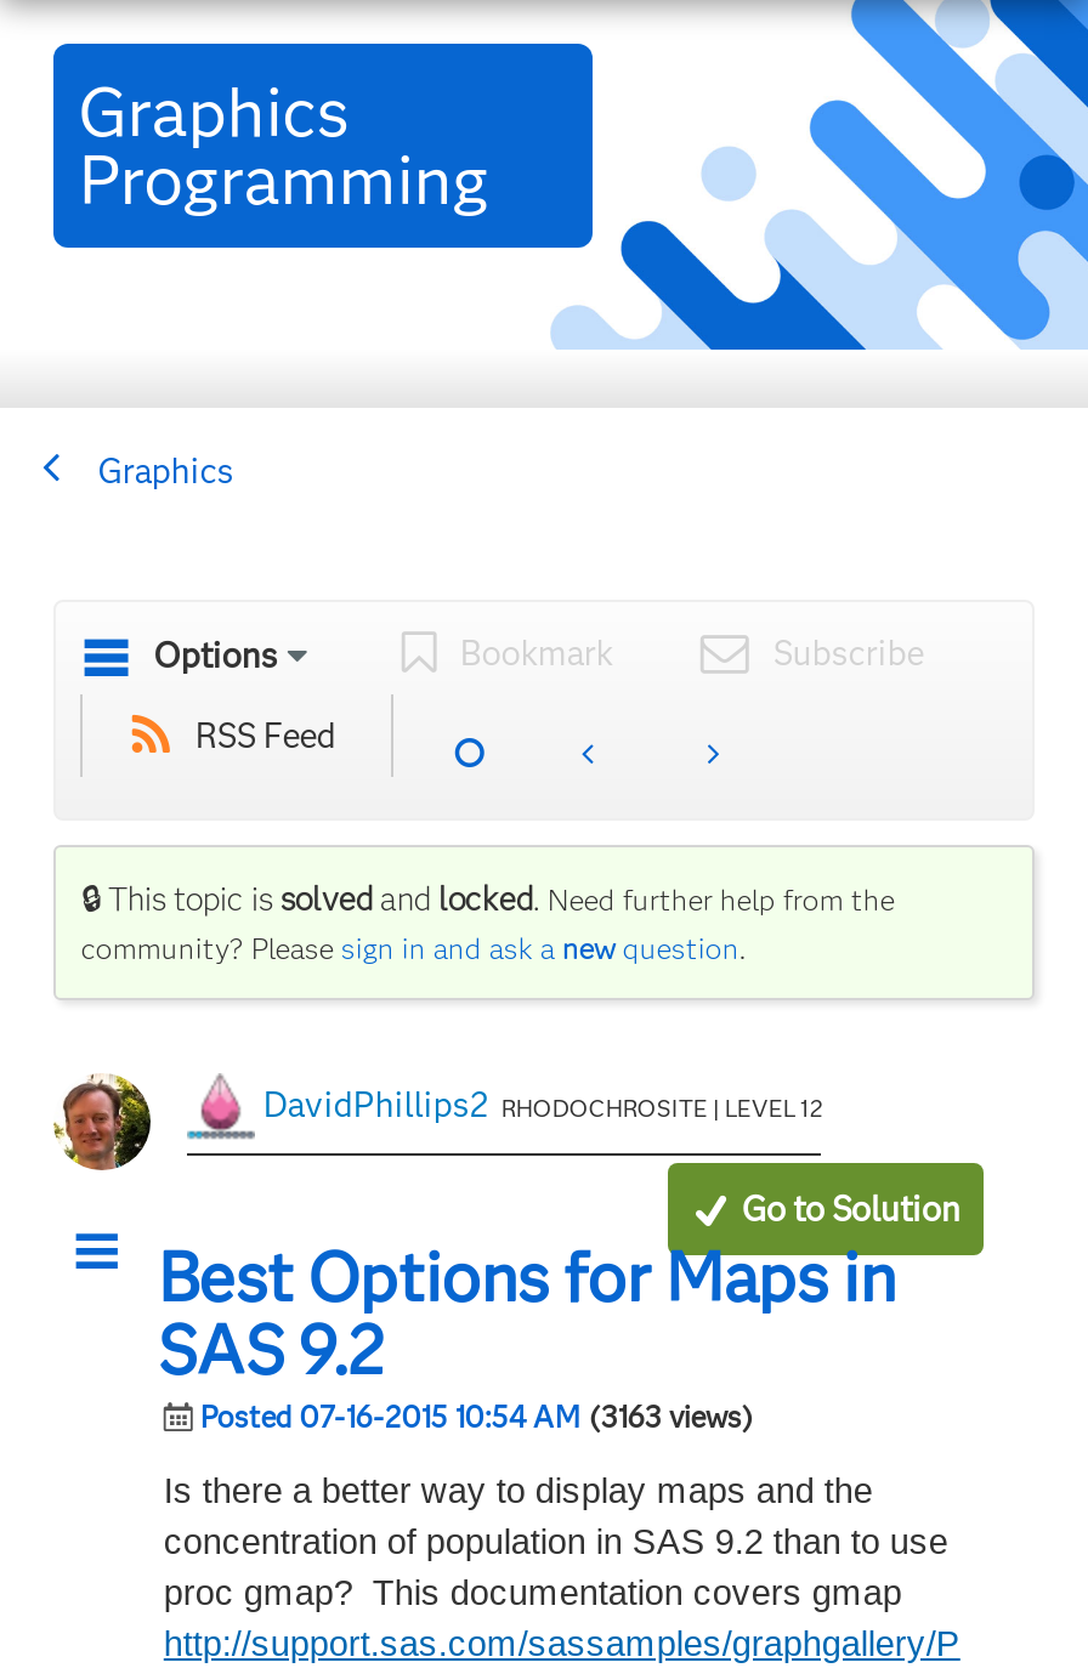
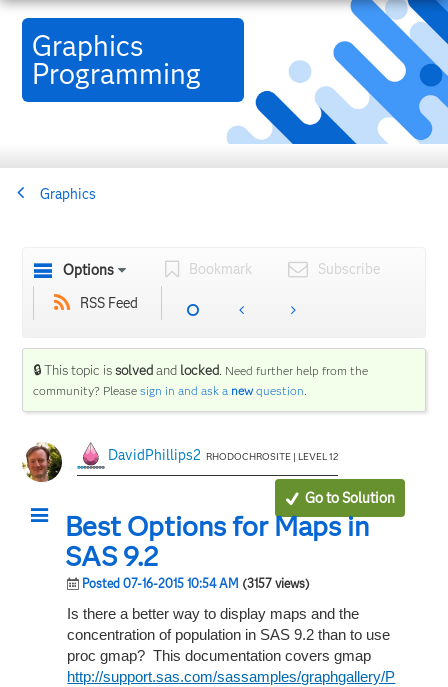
- Posted 07-16-2015 10:54 AM (3163 views)
+ Posted 07-16-2015 10:54 AM (3157 views)
